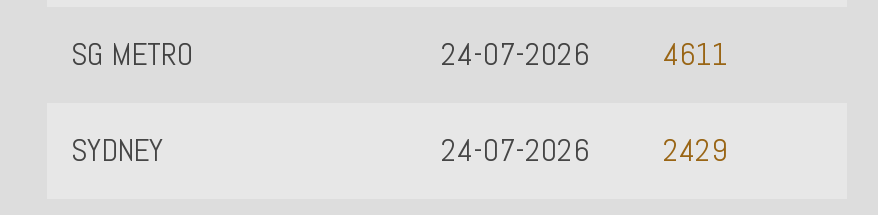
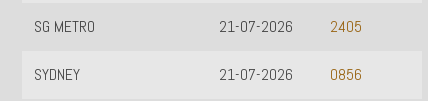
- 24-07-2026
+ 21-07-2026

- 4611
+ 2405

- 24-07-2026
+ 21-07-2026

- 2429
+ 0856
